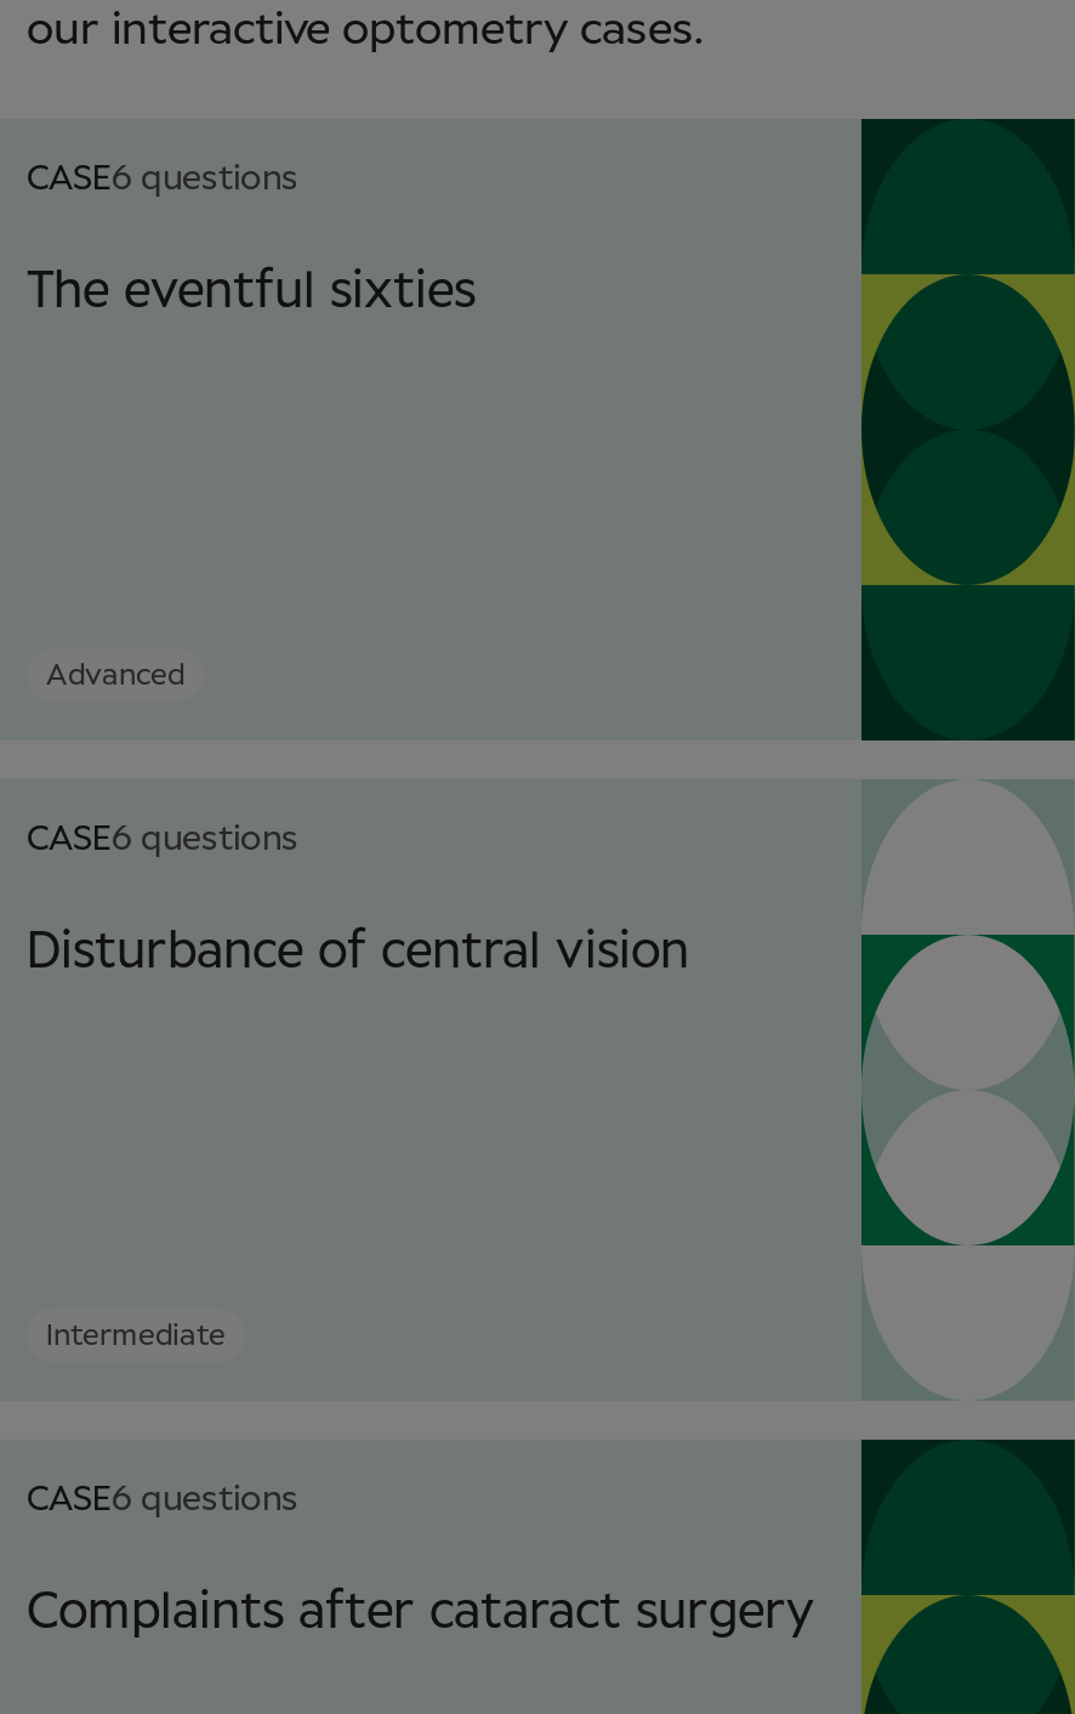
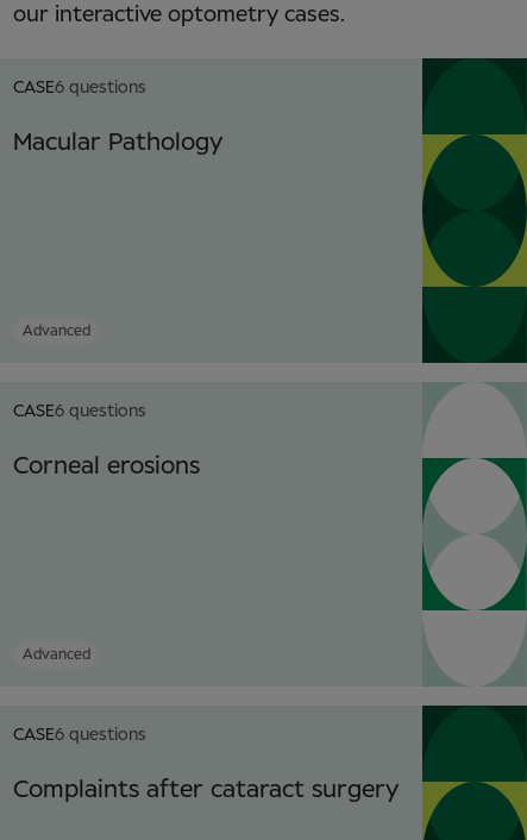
- The eventful sixties
+ Macular Pathology

- Disturbance of central vision
+ Corneal erosions

- Intermediate
+ Advanced
